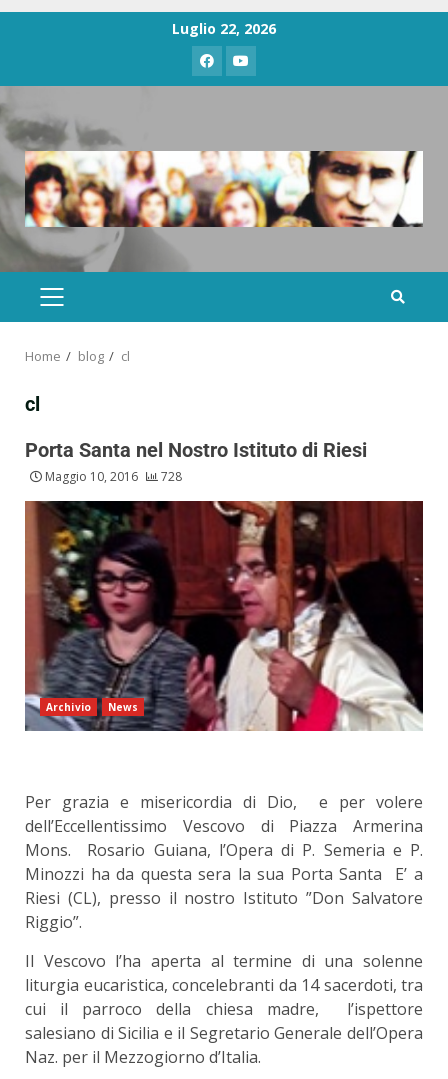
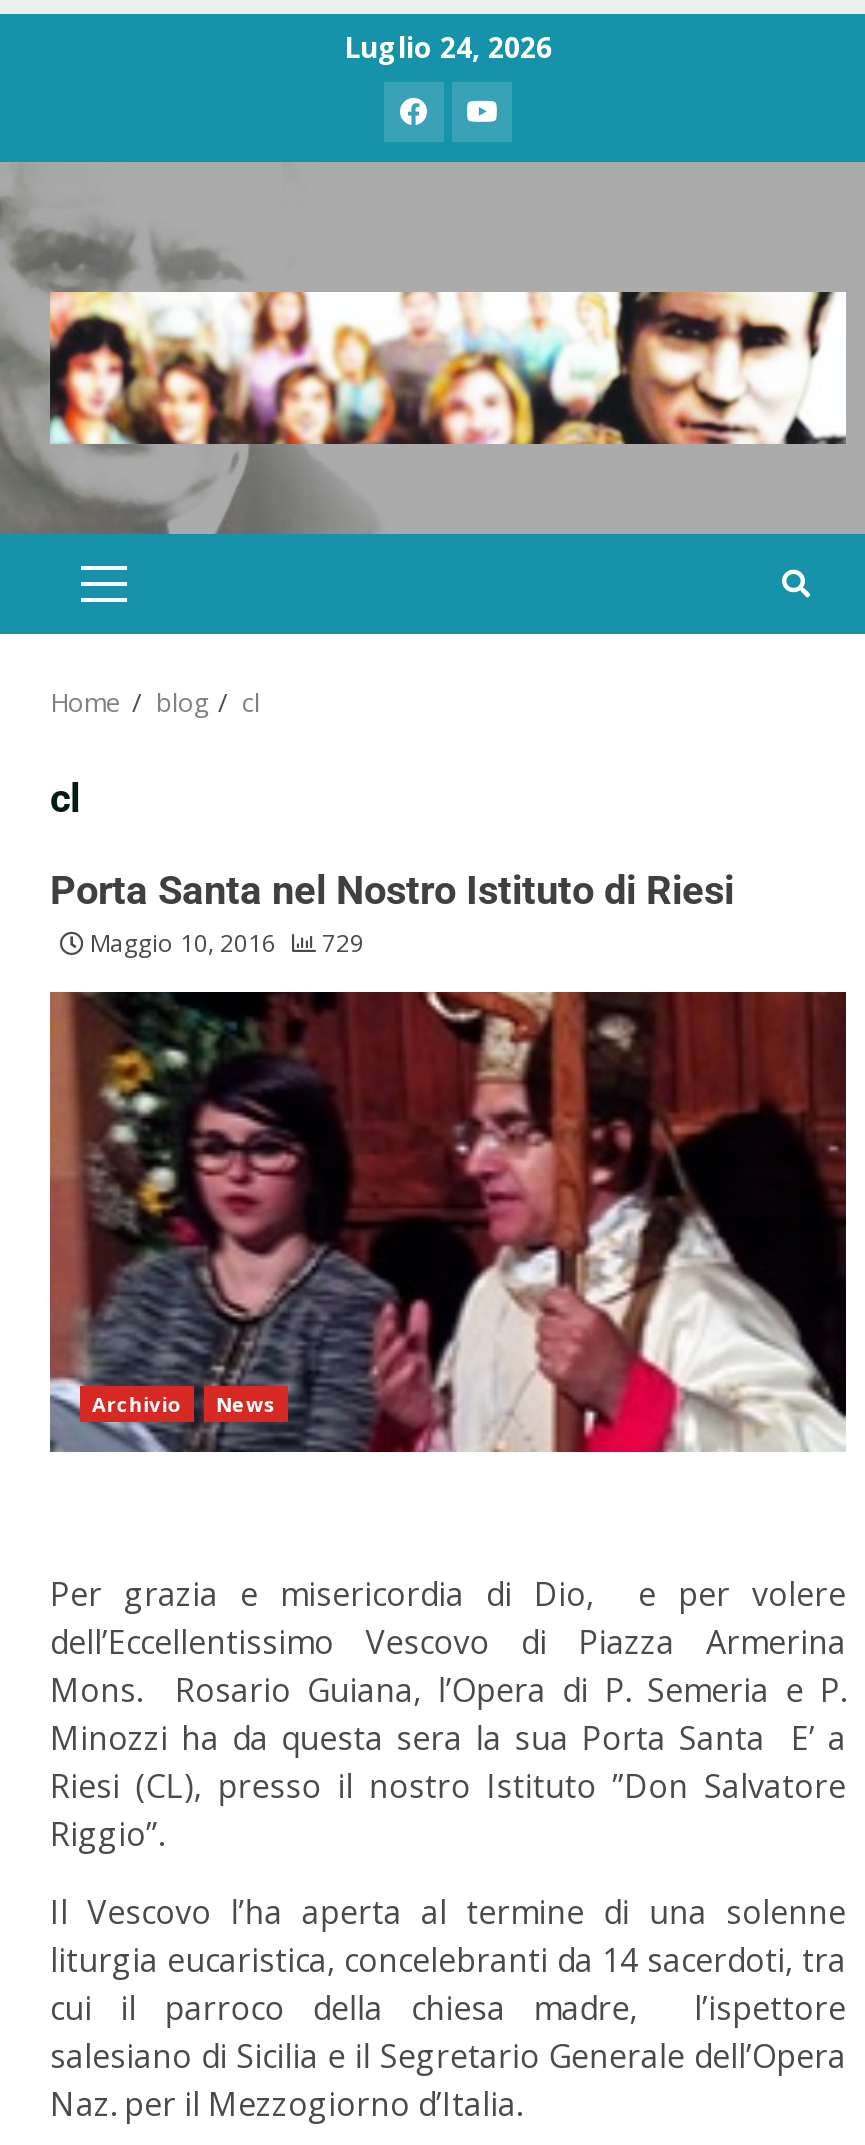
- Luglio 22, 2026
+ Luglio 24, 2026

- Maggio 10, 2016 728
+ Maggio 10, 2016 729
